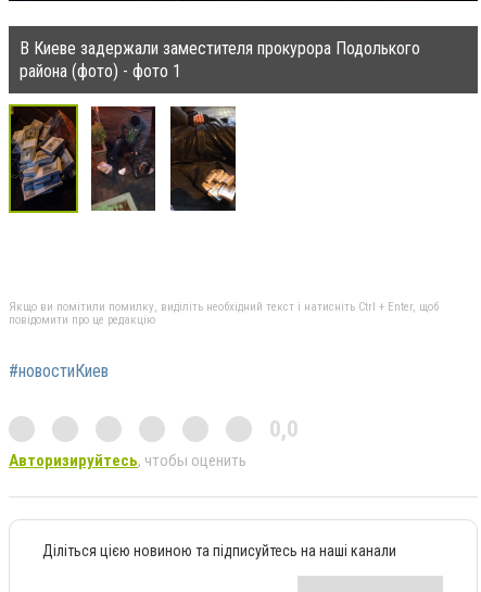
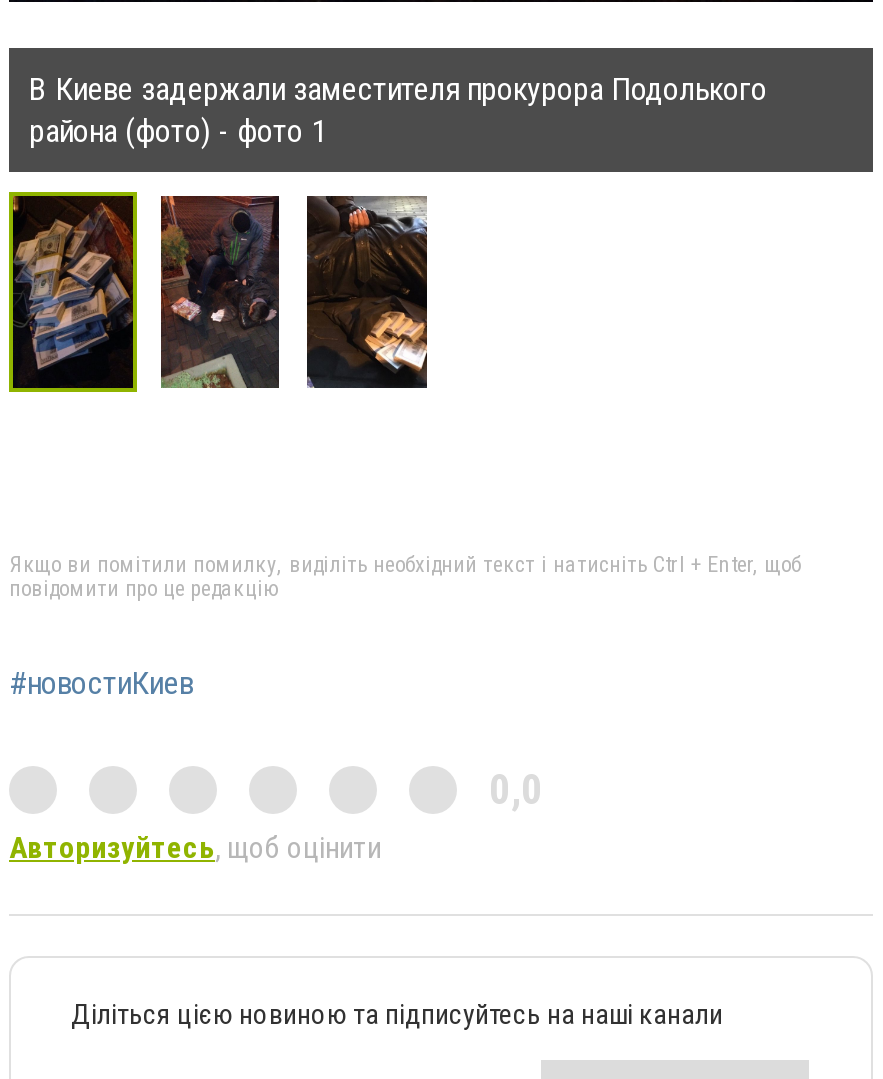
- Авторизируйтесь, чтобы оценить
+ Авторизуйтесь, щоб оцінити
